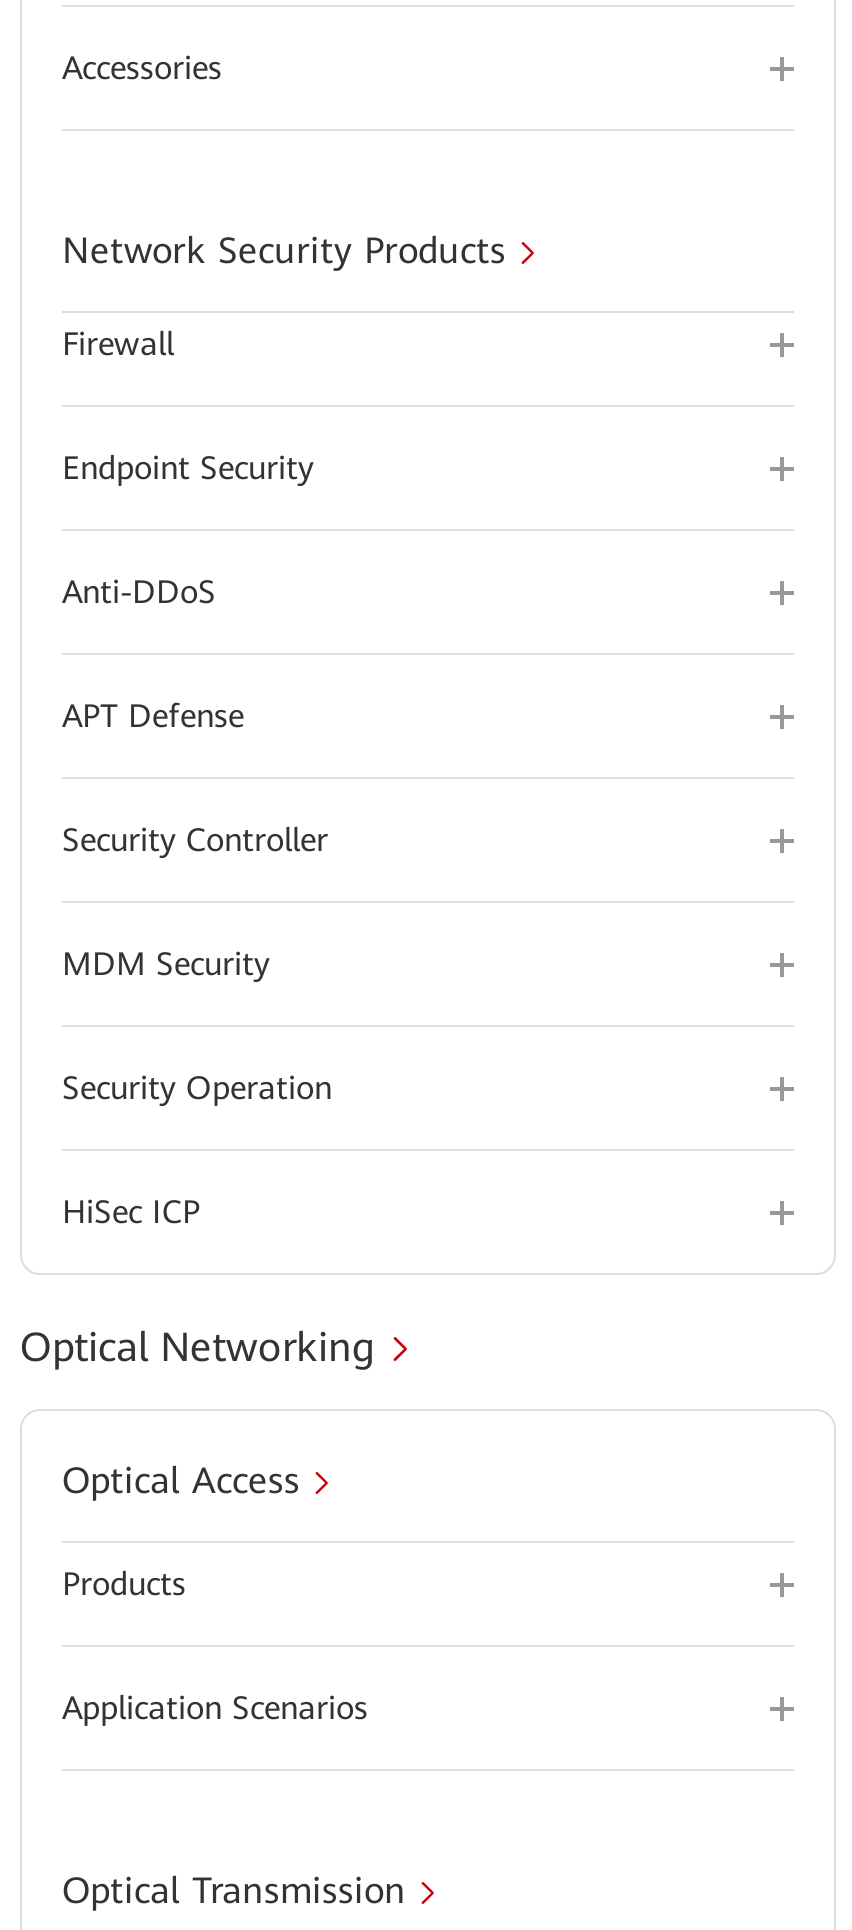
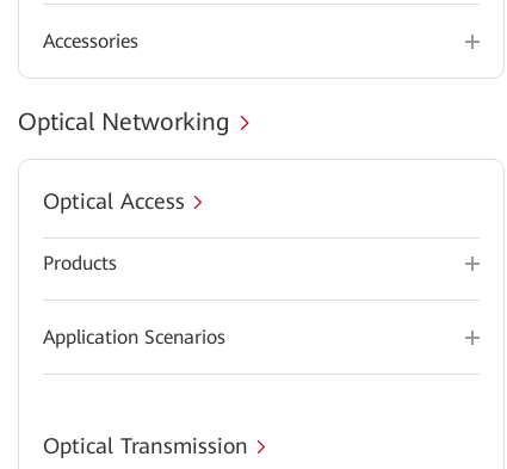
- Network Security Products
- Firewall
- Endpoint Security
- Anti-DDoS
- APT Defense
- Security Controller
- MDM Security
- Security Operation
- HiSec ICP
